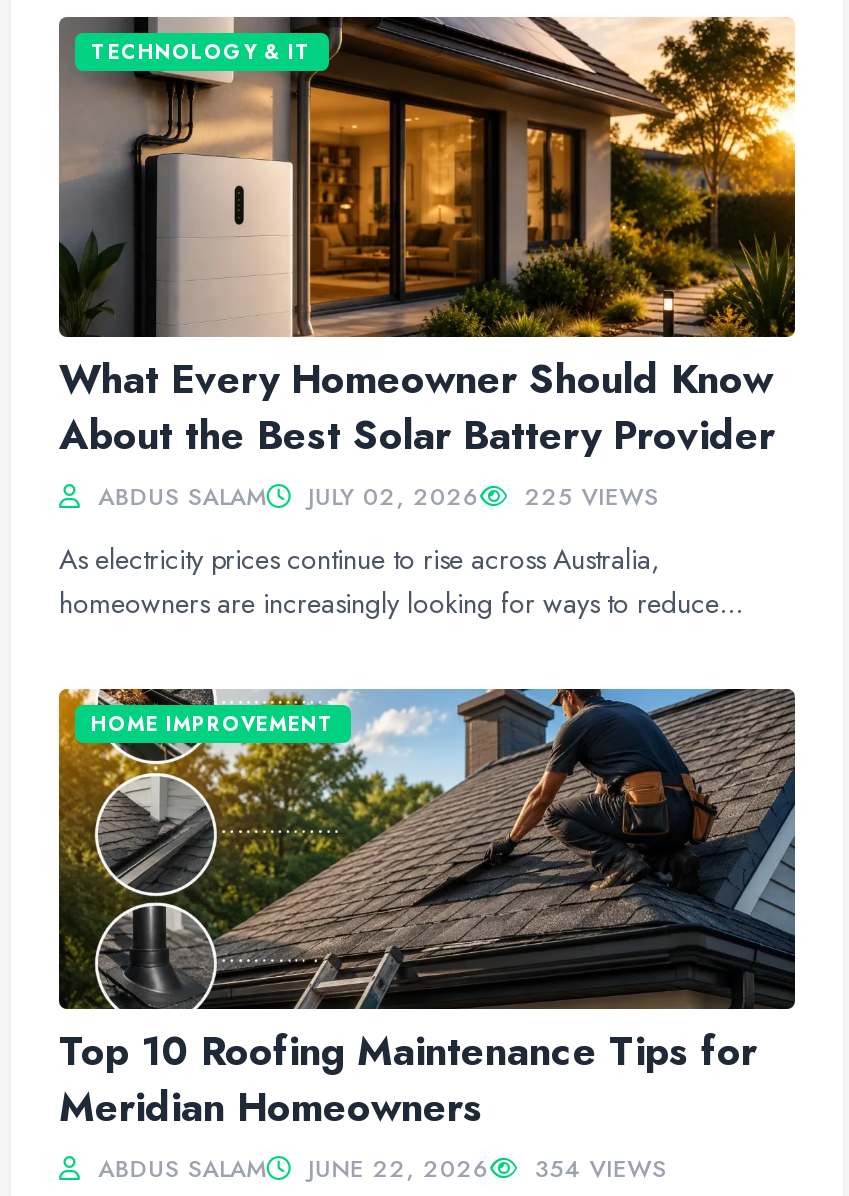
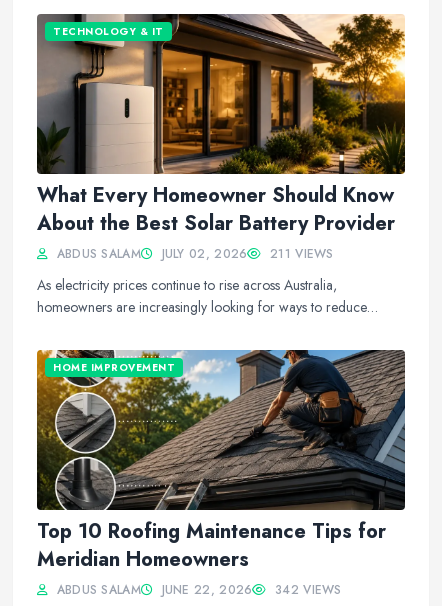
- ABDUS SALAM JULY 02, 2026 225 VIEWS
+ ABDUS SALAM JULY 02, 2026 211 VIEWS

- ABDUS SALAM JUNE 22, 2026 354 VIEWS
+ ABDUS SALAM JUNE 22, 2026 342 VIEWS
